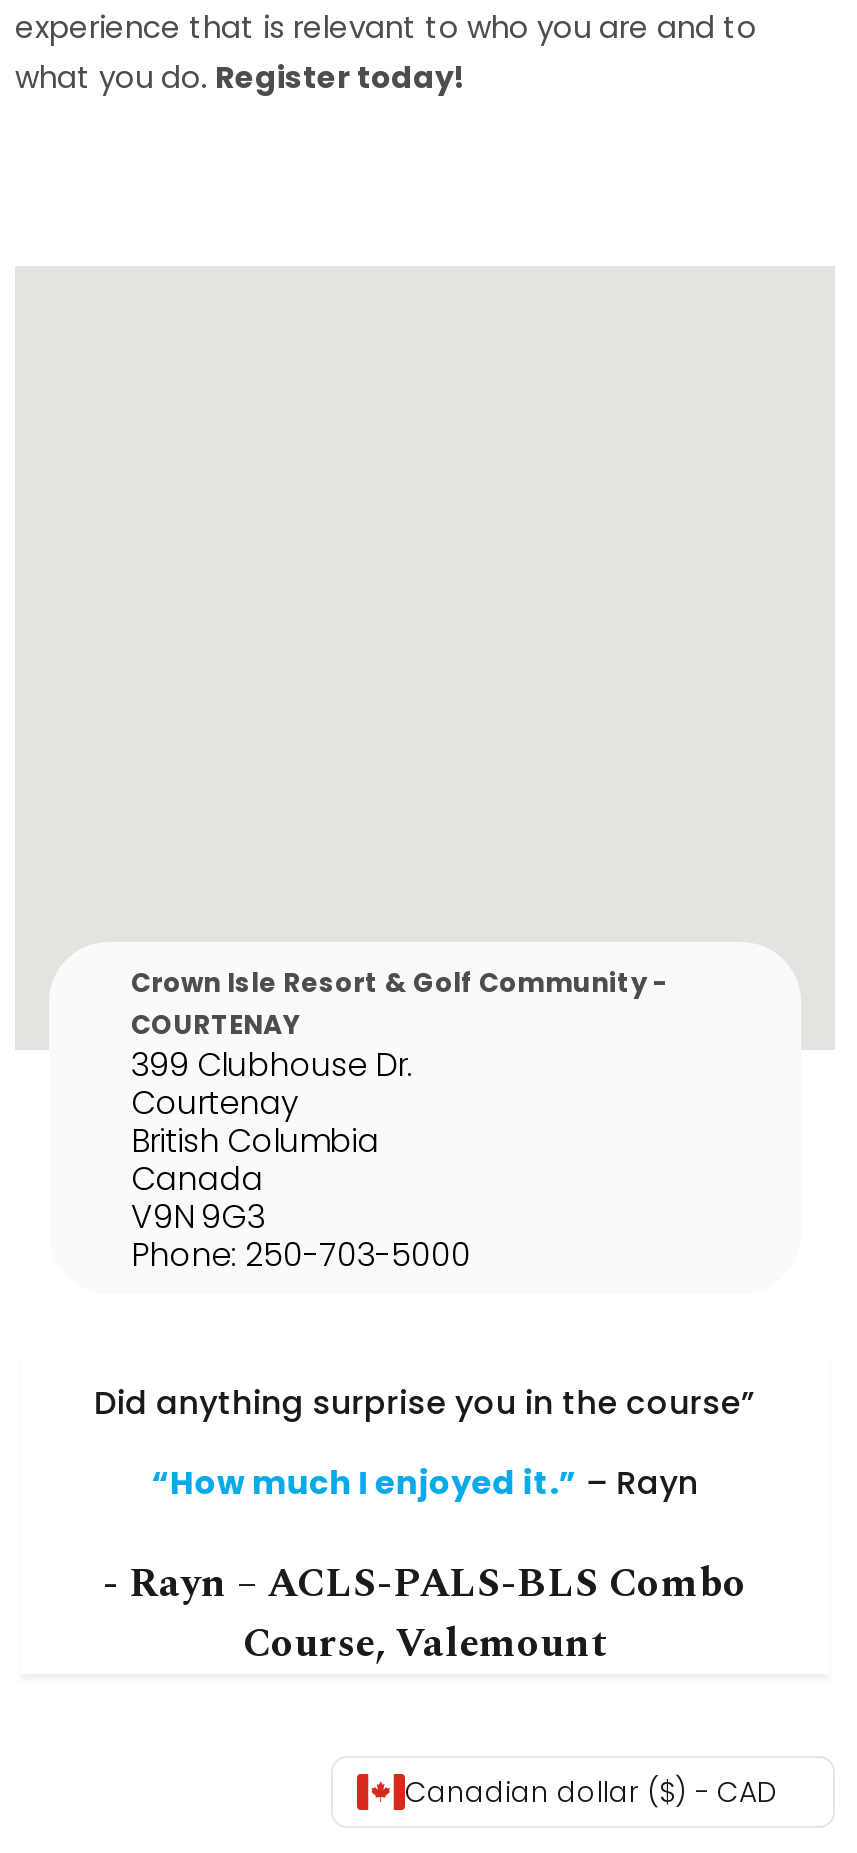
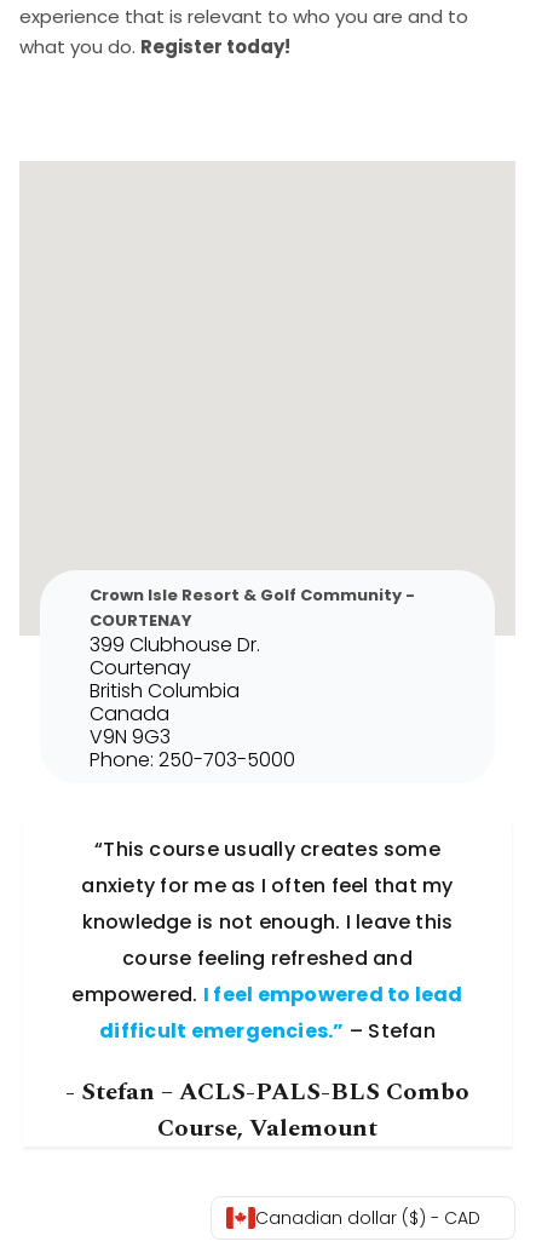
- Did anything surprise you in the course”
- “How much I enjoyed it.” – Rayn
- - Rayn – ACLS-PALS-BLS Combo
+ “This course usually creates some
+ anxiety for me as I often feel that my
+ knowledge is not enough. I leave this
+ course feeling refreshed and
+ empowered. I feel empowered to lead
+ difficult emergencies.” – Stefan
+ - Stefan – ACLS-PALS-BLS Combo
